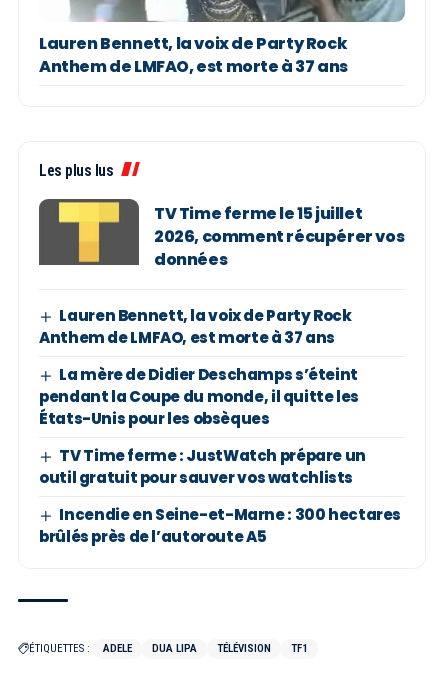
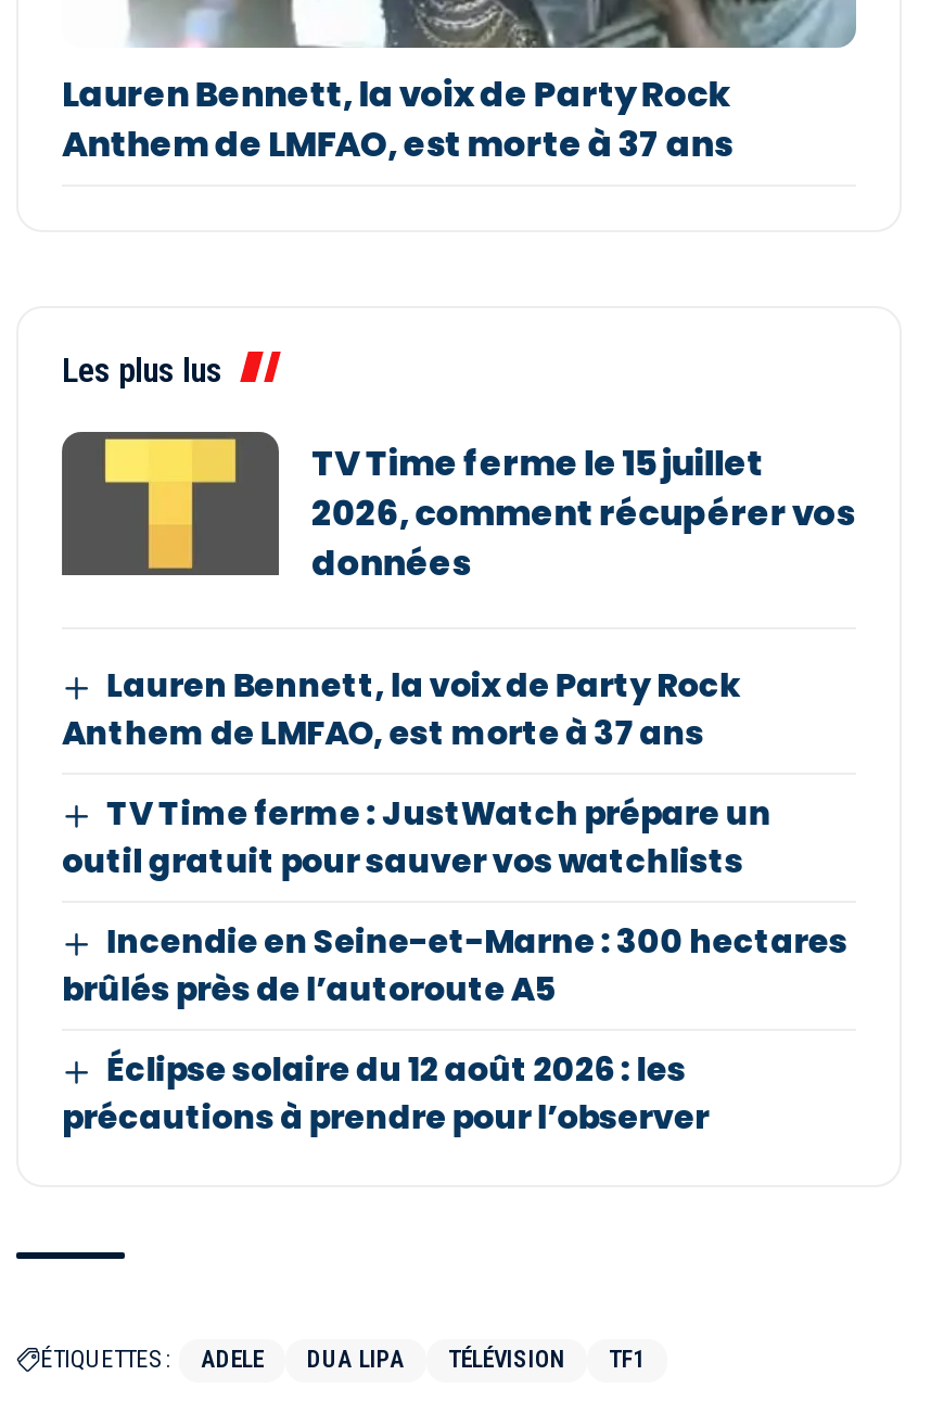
- La mère de Didier Deschamps s’éteint
- pendant la Coupe du monde, il quitte les
- États-Unis pour les obsèques

moved up: TV Time ferme : JustWatch prépare un | outil gratuit pour sauver vos watchlists | Incendie en Seine-et-Marne : 300 hectares | brûlés près de l’autoroute A5

+ Éclipse solaire du 12 août 2026 : les
+ précautions à prendre pour l’observer
